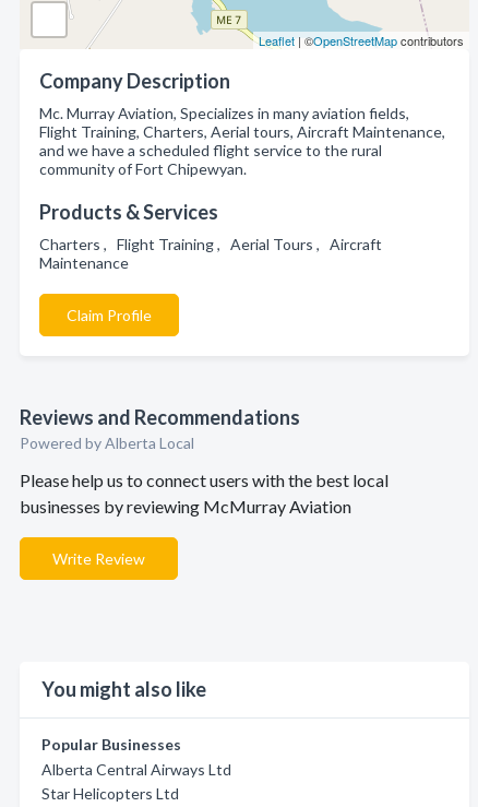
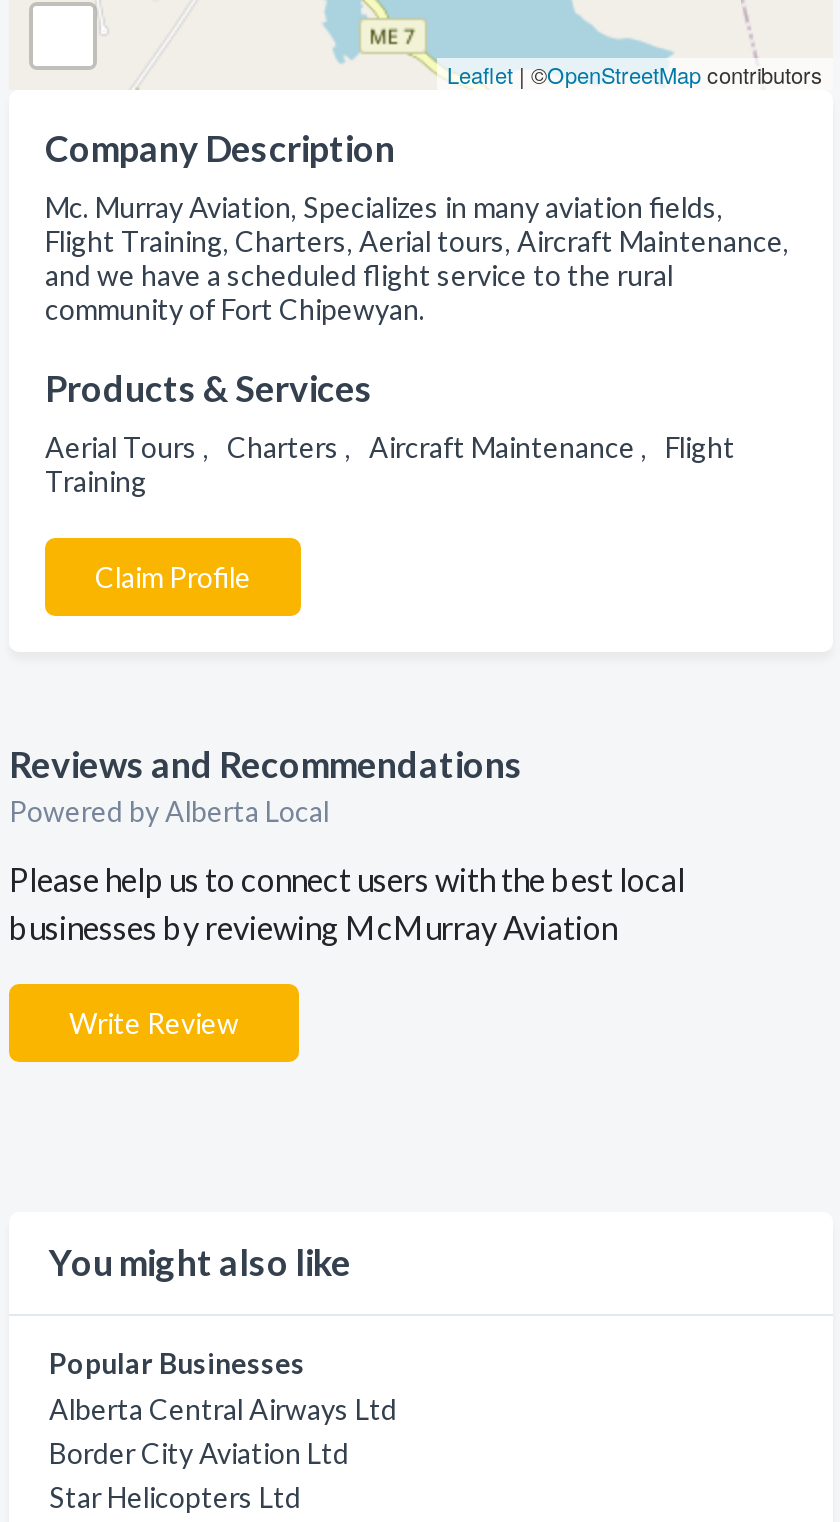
- Charters , Flight Training , Aerial Tours , Aircraft
- Maintenance
+ Aerial Tours , Charters , Aircraft Maintenance , Flight
+ Training

+ Border City Aviation Ltd
